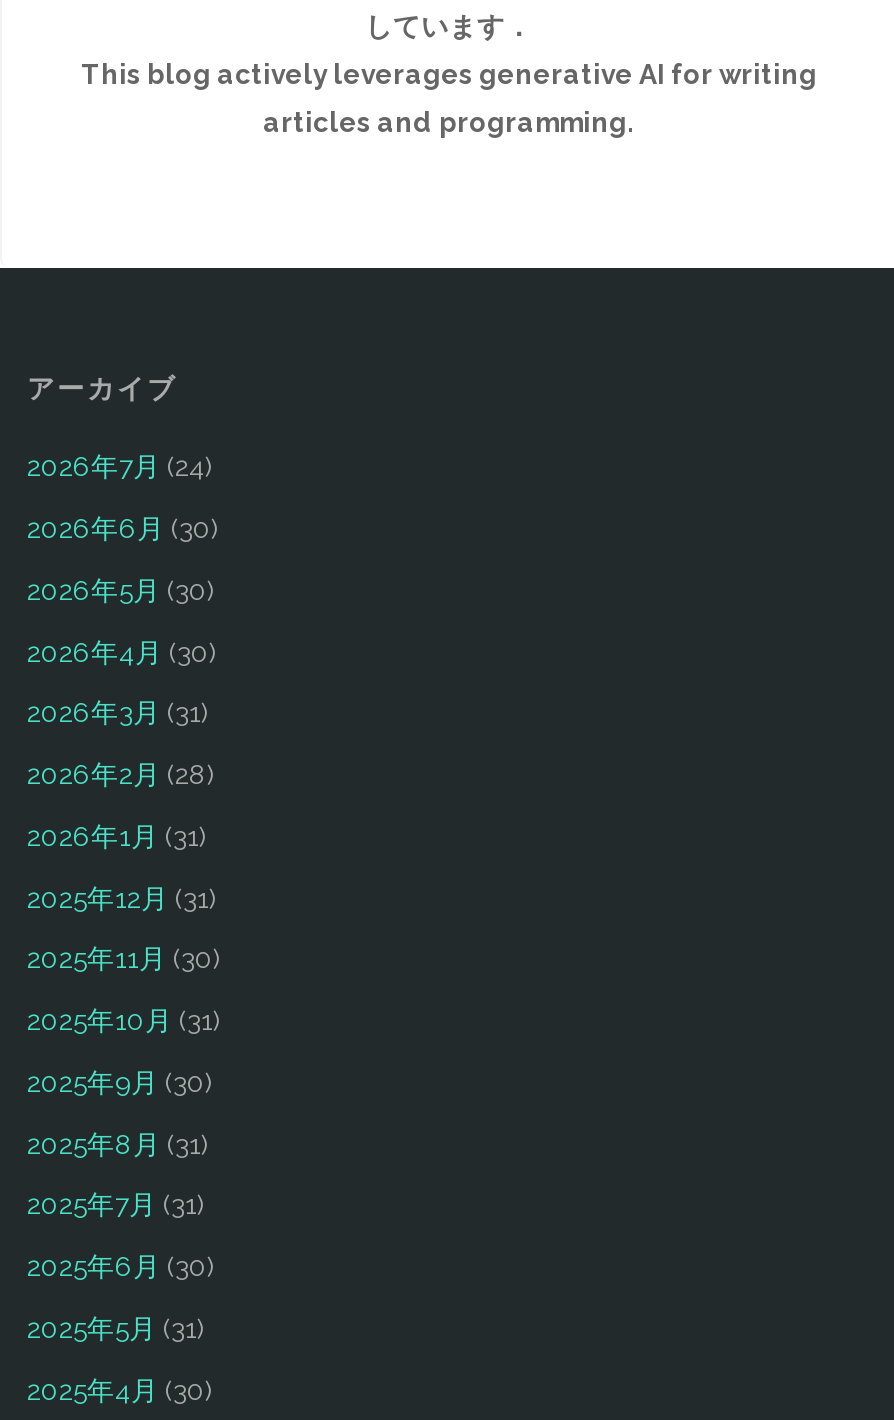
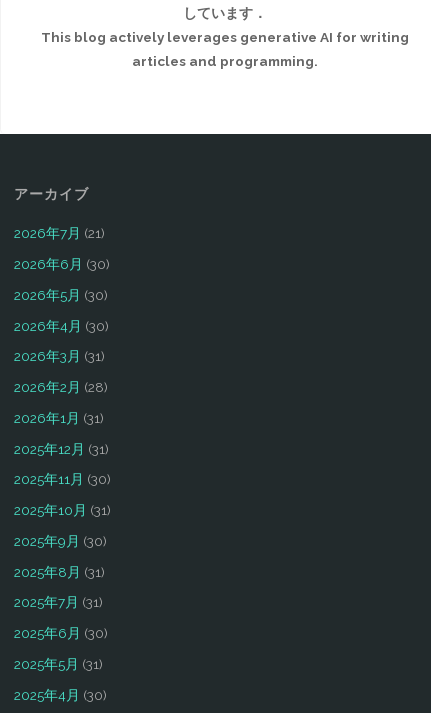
- 2026年7月(24)
+ 2026年7月(21)
